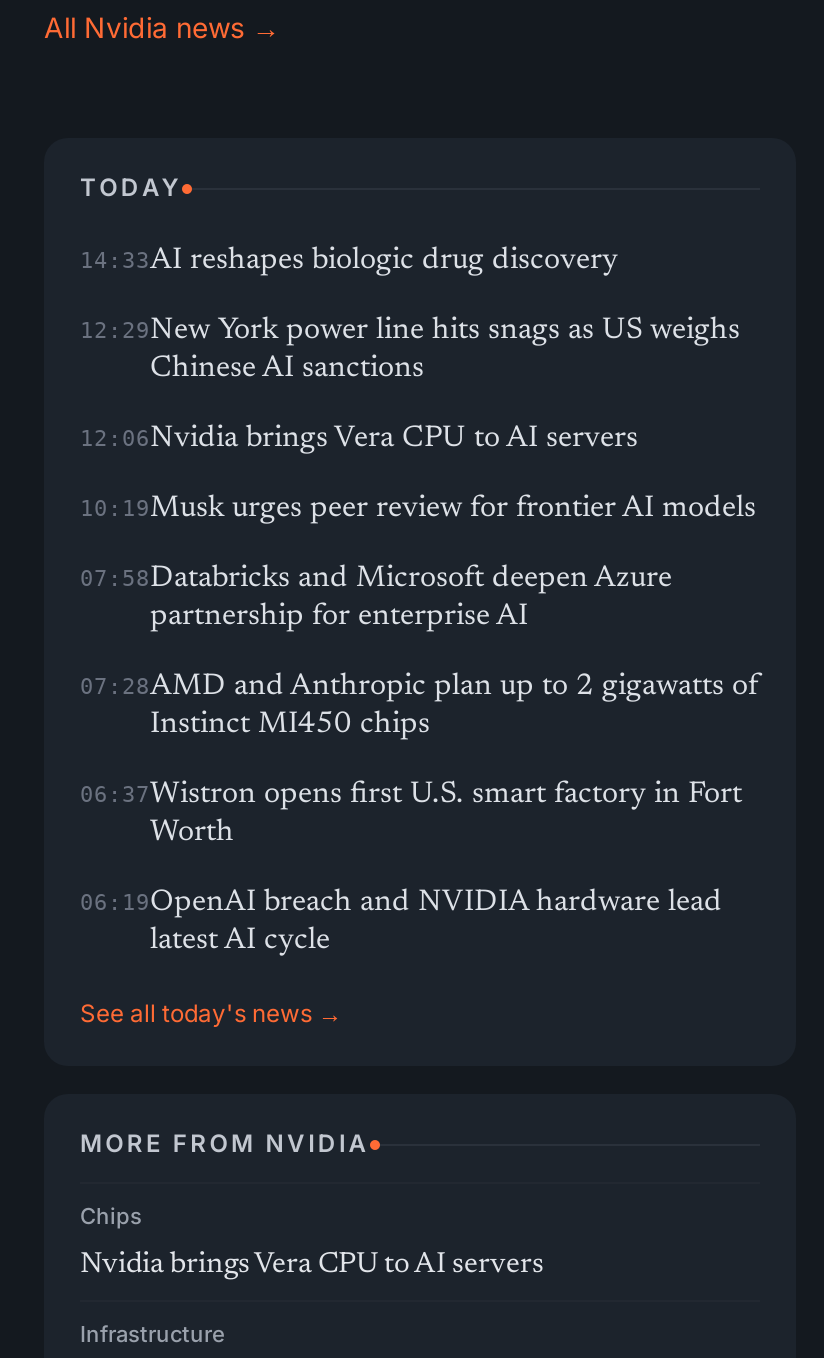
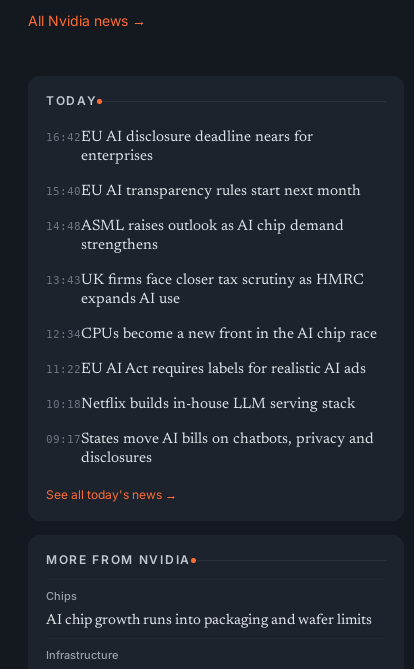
- 14:33AI reshapes biologic drug discovery
+ 16:42 EU AI disclosure deadline nears for
+ enterprises

- 12:29New York power line hits snags as US weighs
- Chinese AI sanctions
+ 15:40EU AI transparency rules start next month

- 12:06Nvidia brings Vera CPU to AI servers
+ 14:48ASML raises outlook as AI chip demand
+ strengthens

- 10:19Musk urges peer review for frontier AI models
+ 13:43 UK firms face closer tax scrutiny as HMRC
+ expands AI use

- 07:58Databricks and Microsoft deepen Azure
- partnership for enterprise AI
+ 12:34CPUs become a new front in the AI chip race

- 07:28AMD and Anthropic plan up to 2 gigawatts of
- Instinct MI450 chips
+ 11:22 EU AI Act requires labels for realistic AI ads

- 06:37Wistron opens first U.S. smart factory in Fort
- Worth
+ 10:18Netflix builds in-house LLM serving stack

- 06:19OpenAI breach and NVIDIA hardware lead
- latest AI cycle
+ 09:17States move AI bills on chatbots, privacy and
+ disclosures

- Nvidia brings Vera CPU to AI servers
+ AI chip growth runs into packaging and wafer limits
